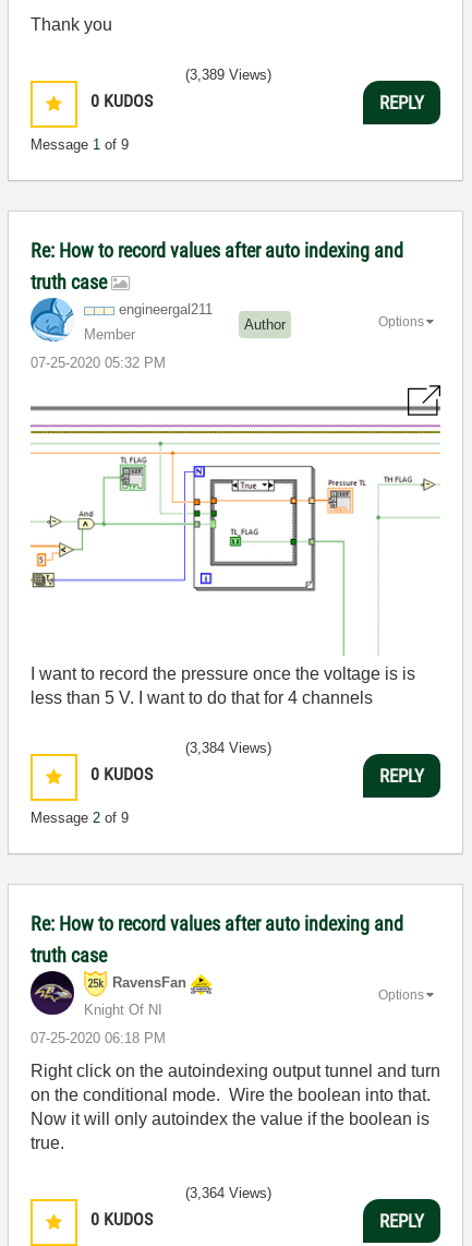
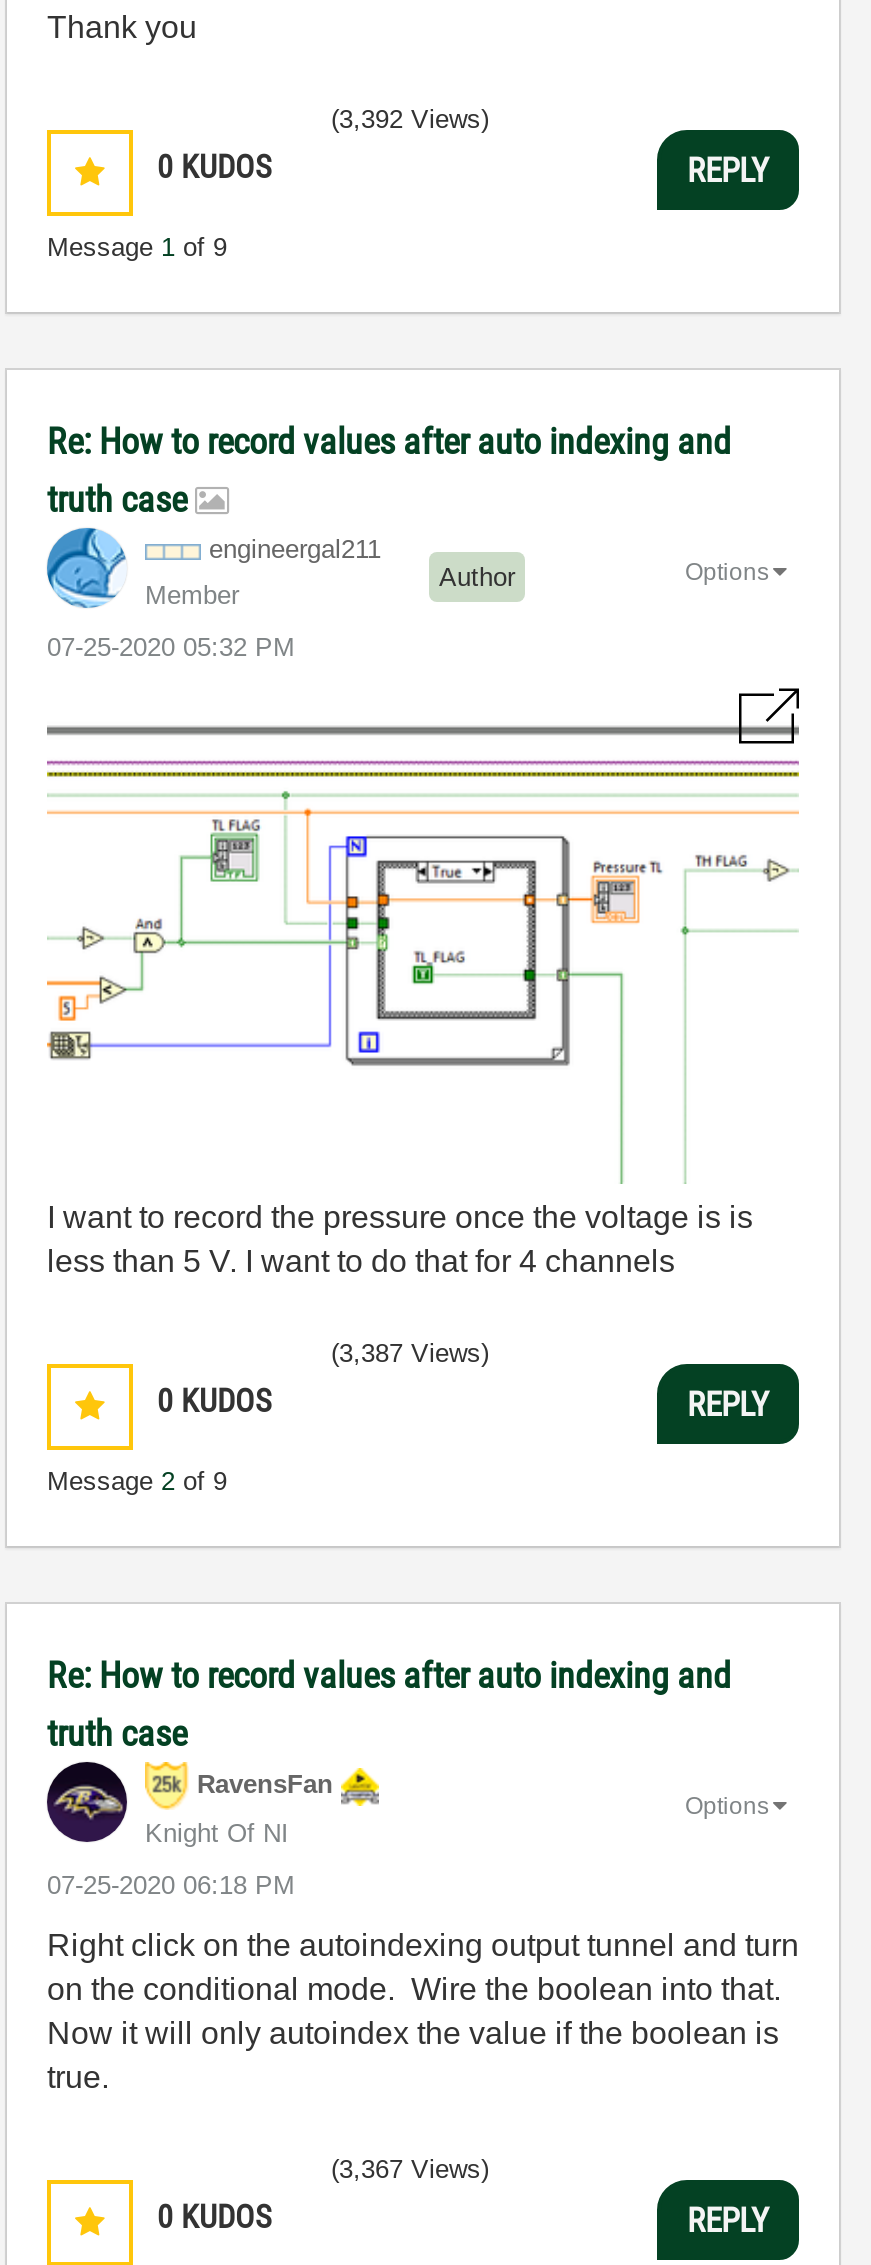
- (3,389 Views)
+ (3,392 Views)

- (3,384 Views)
+ (3,387 Views)

- (3,364 Views)
+ (3,367 Views)
